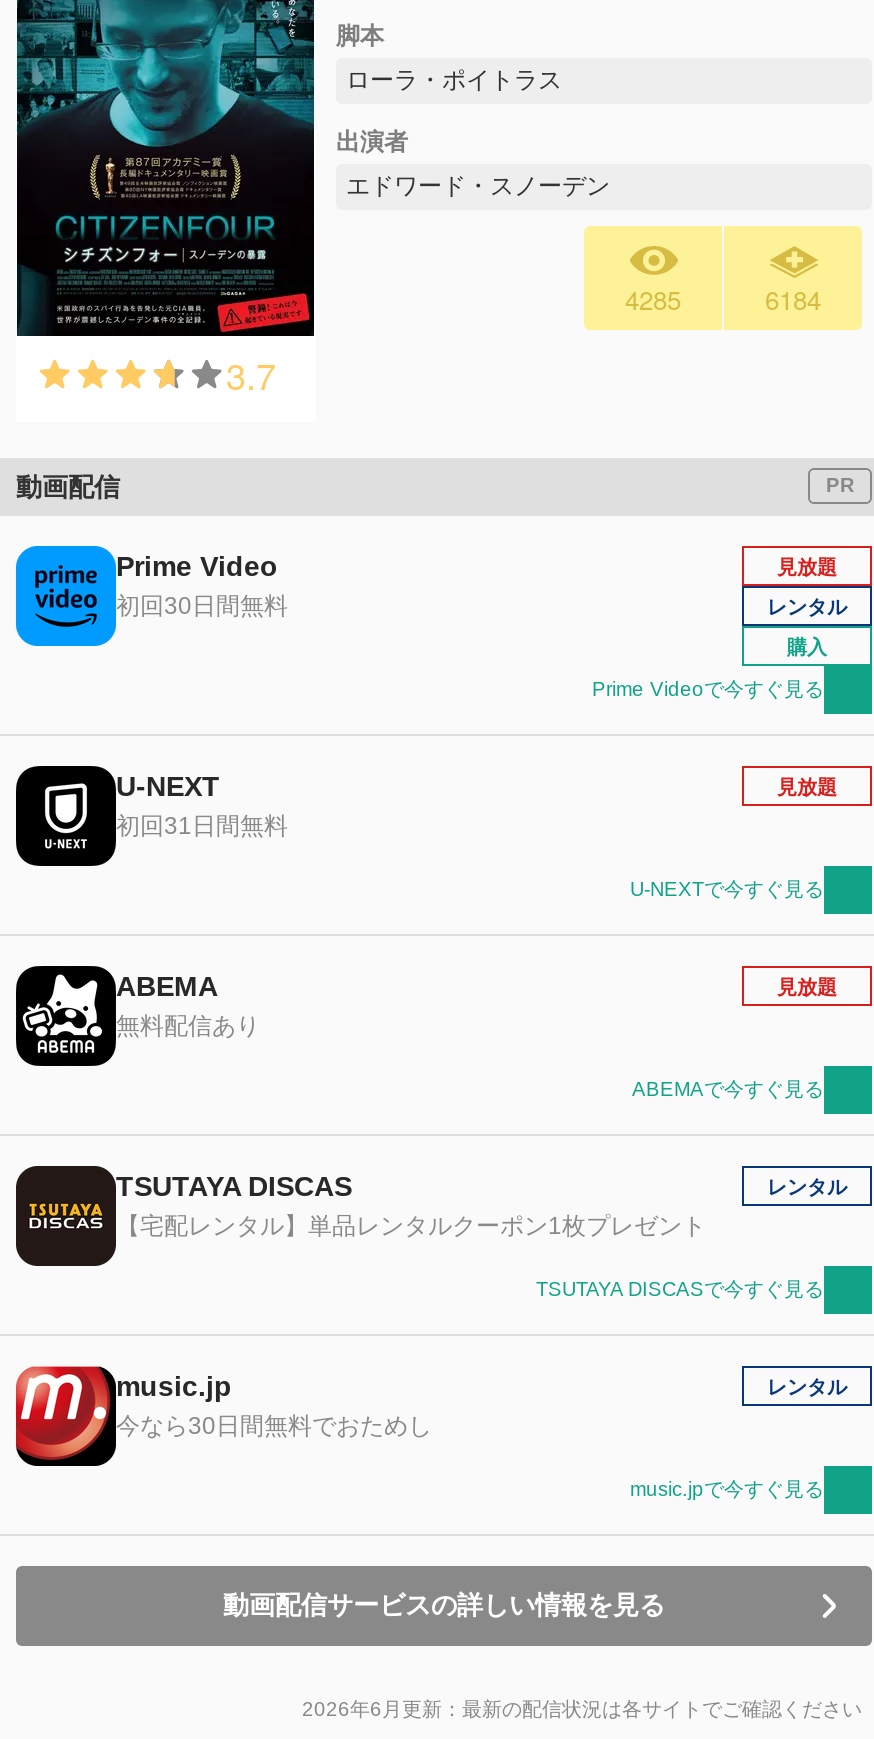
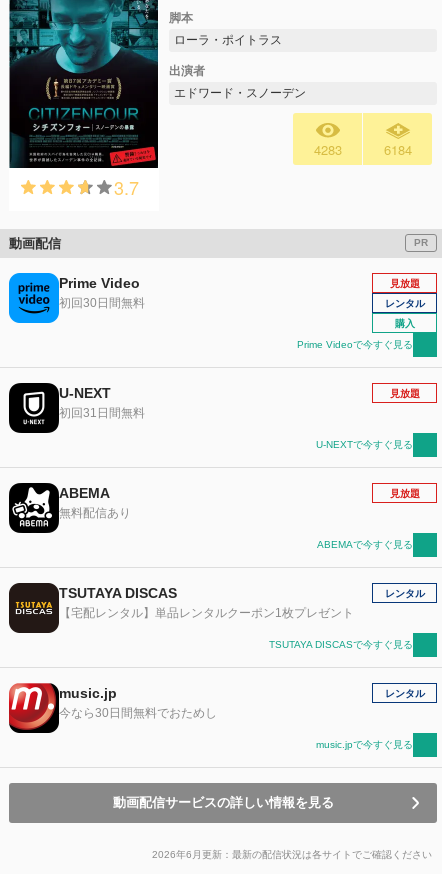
- 4285
+ 4283
